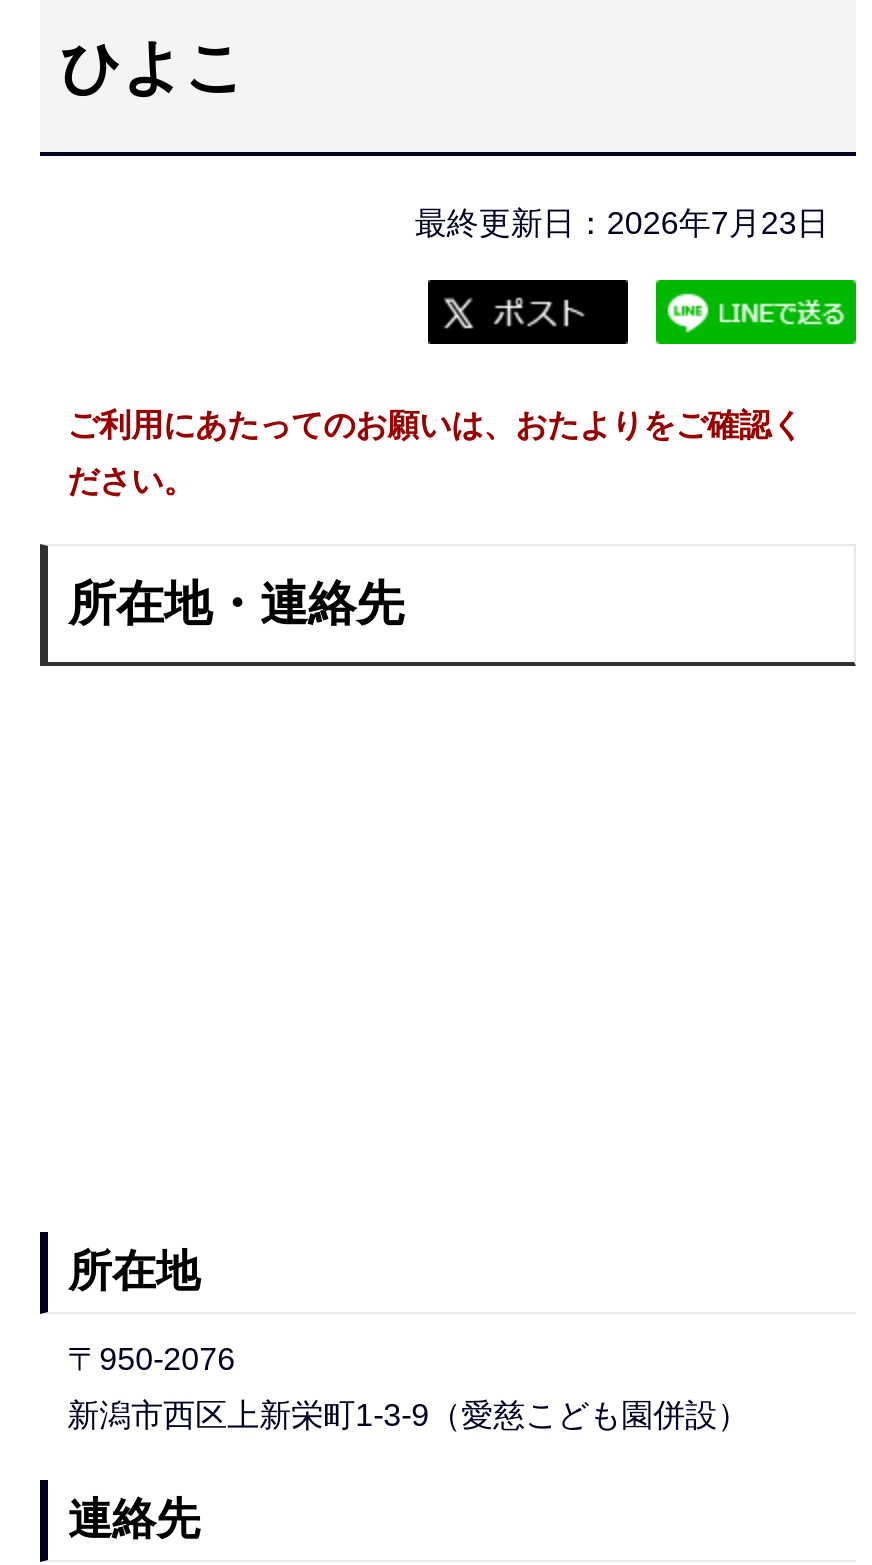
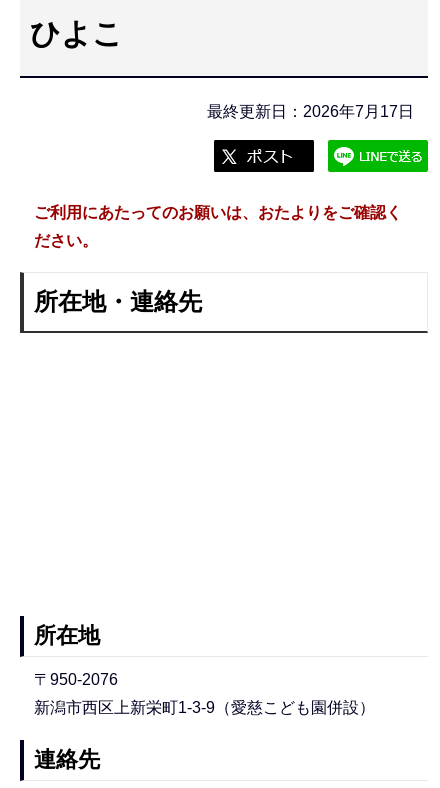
- 最終更新日：2026年7月23日
+ 最終更新日：2026年7月17日
